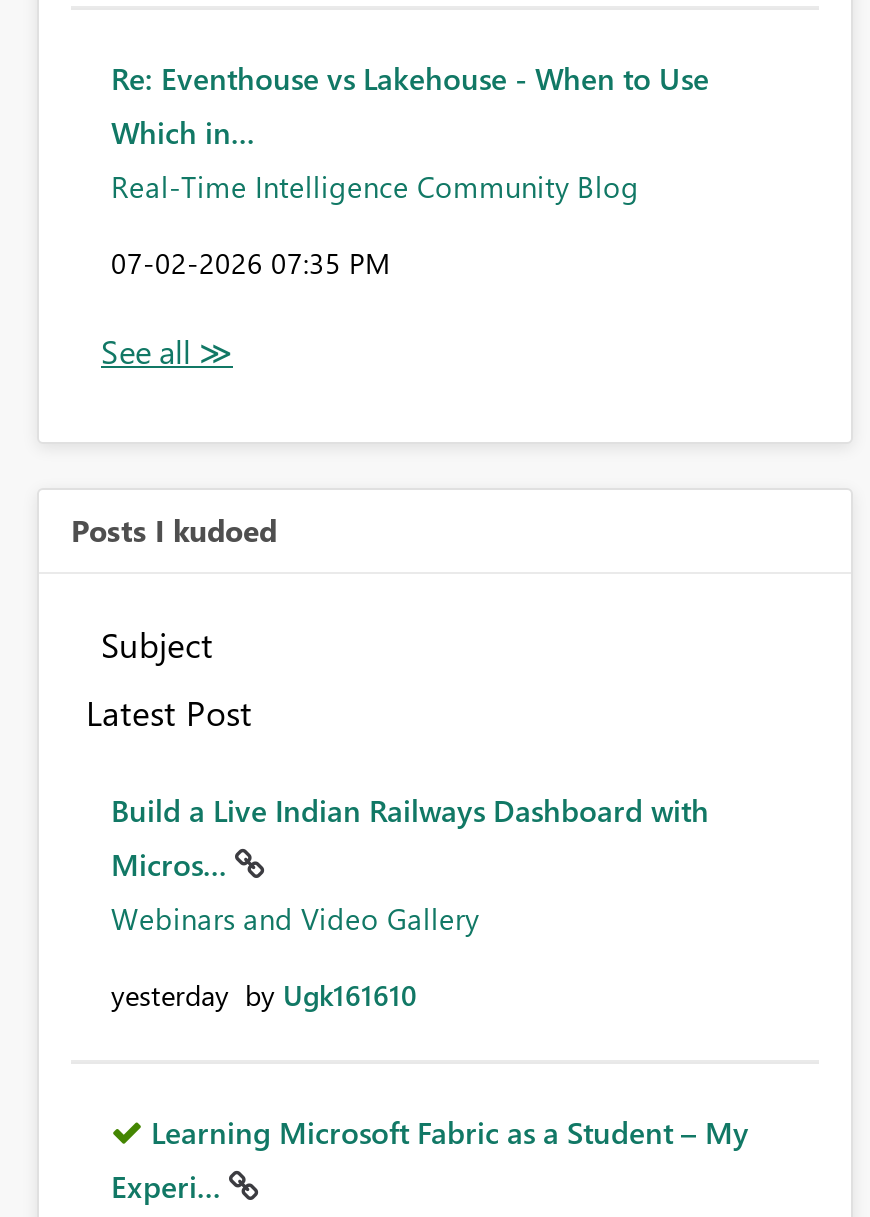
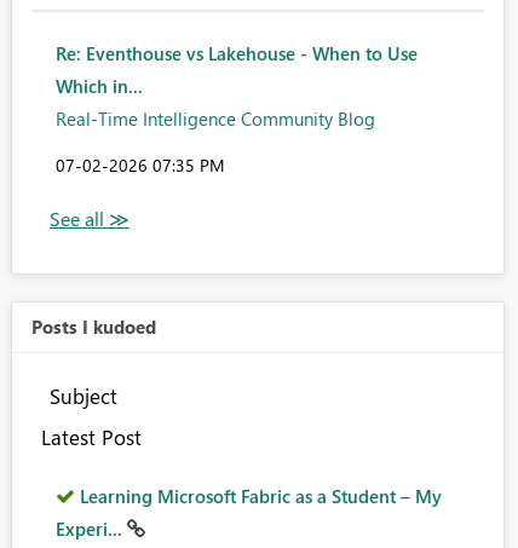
- Build a Live Indian Railways Dashboard with
- Micros...
- Webinars and Video Gallery
- yesterday by Ugk161610
